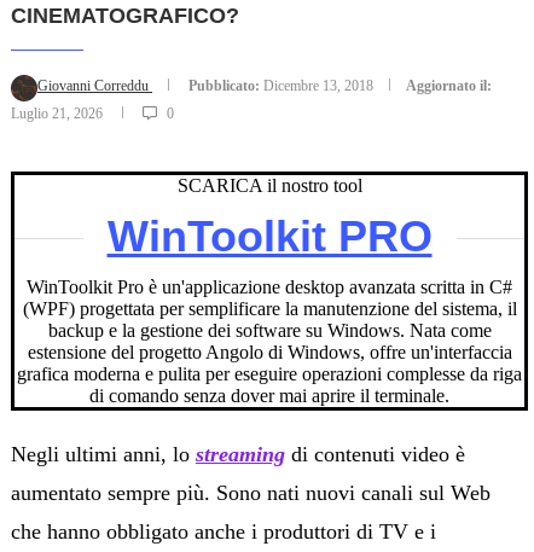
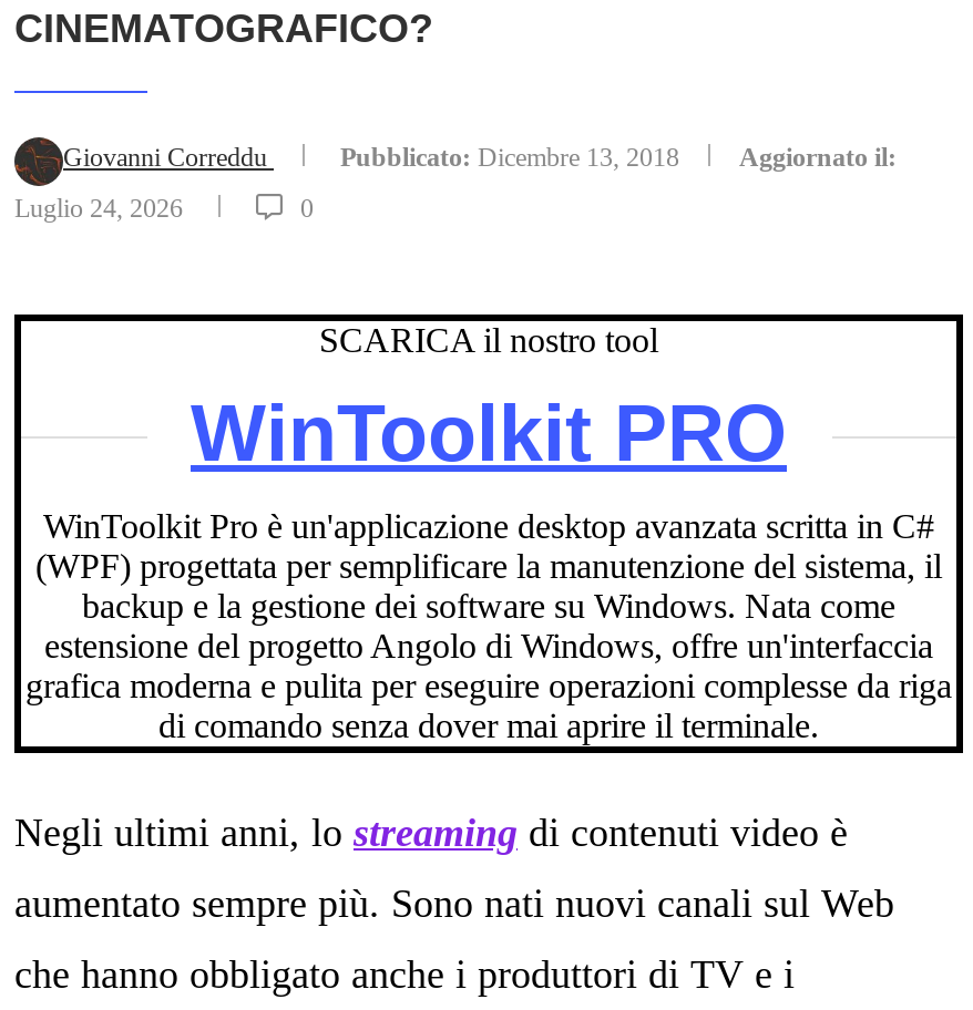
- Luglio 21, 2026
+ Luglio 24, 2026
